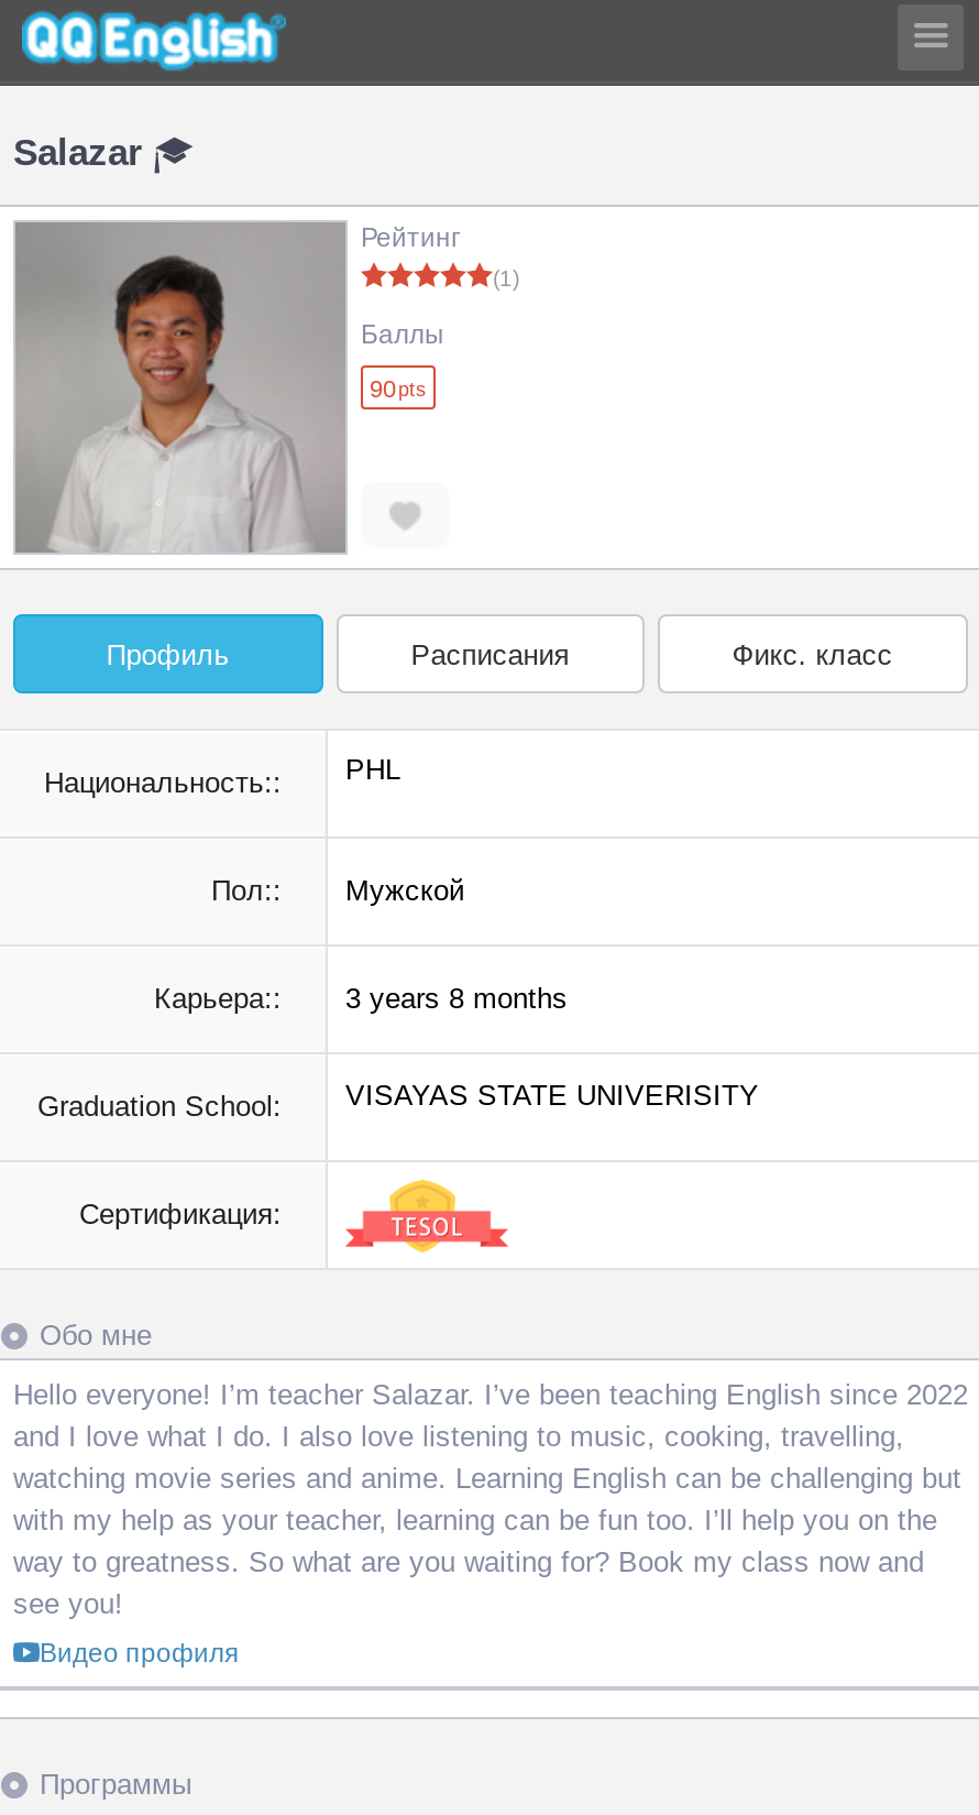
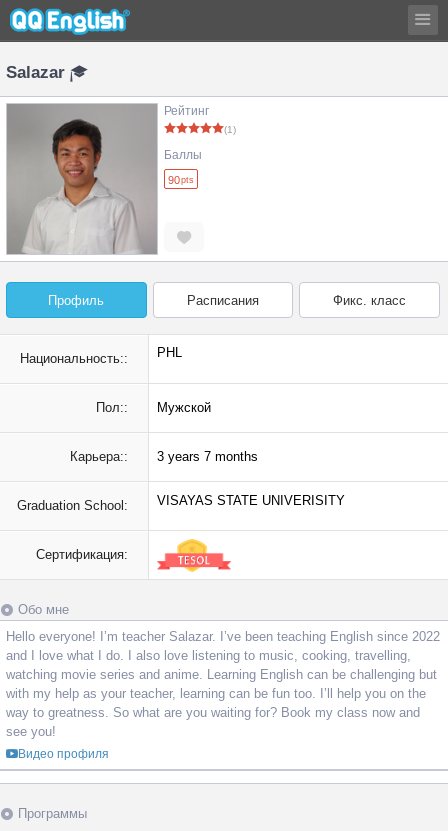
- Карьера:: 3 years 8 months
+ Карьера:: 3 years 7 months
